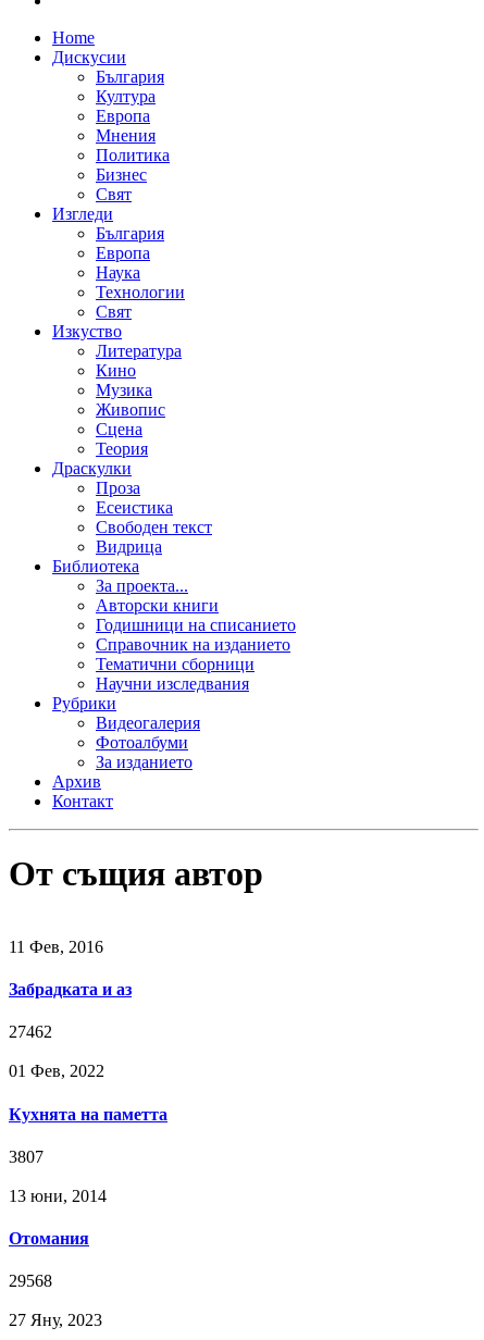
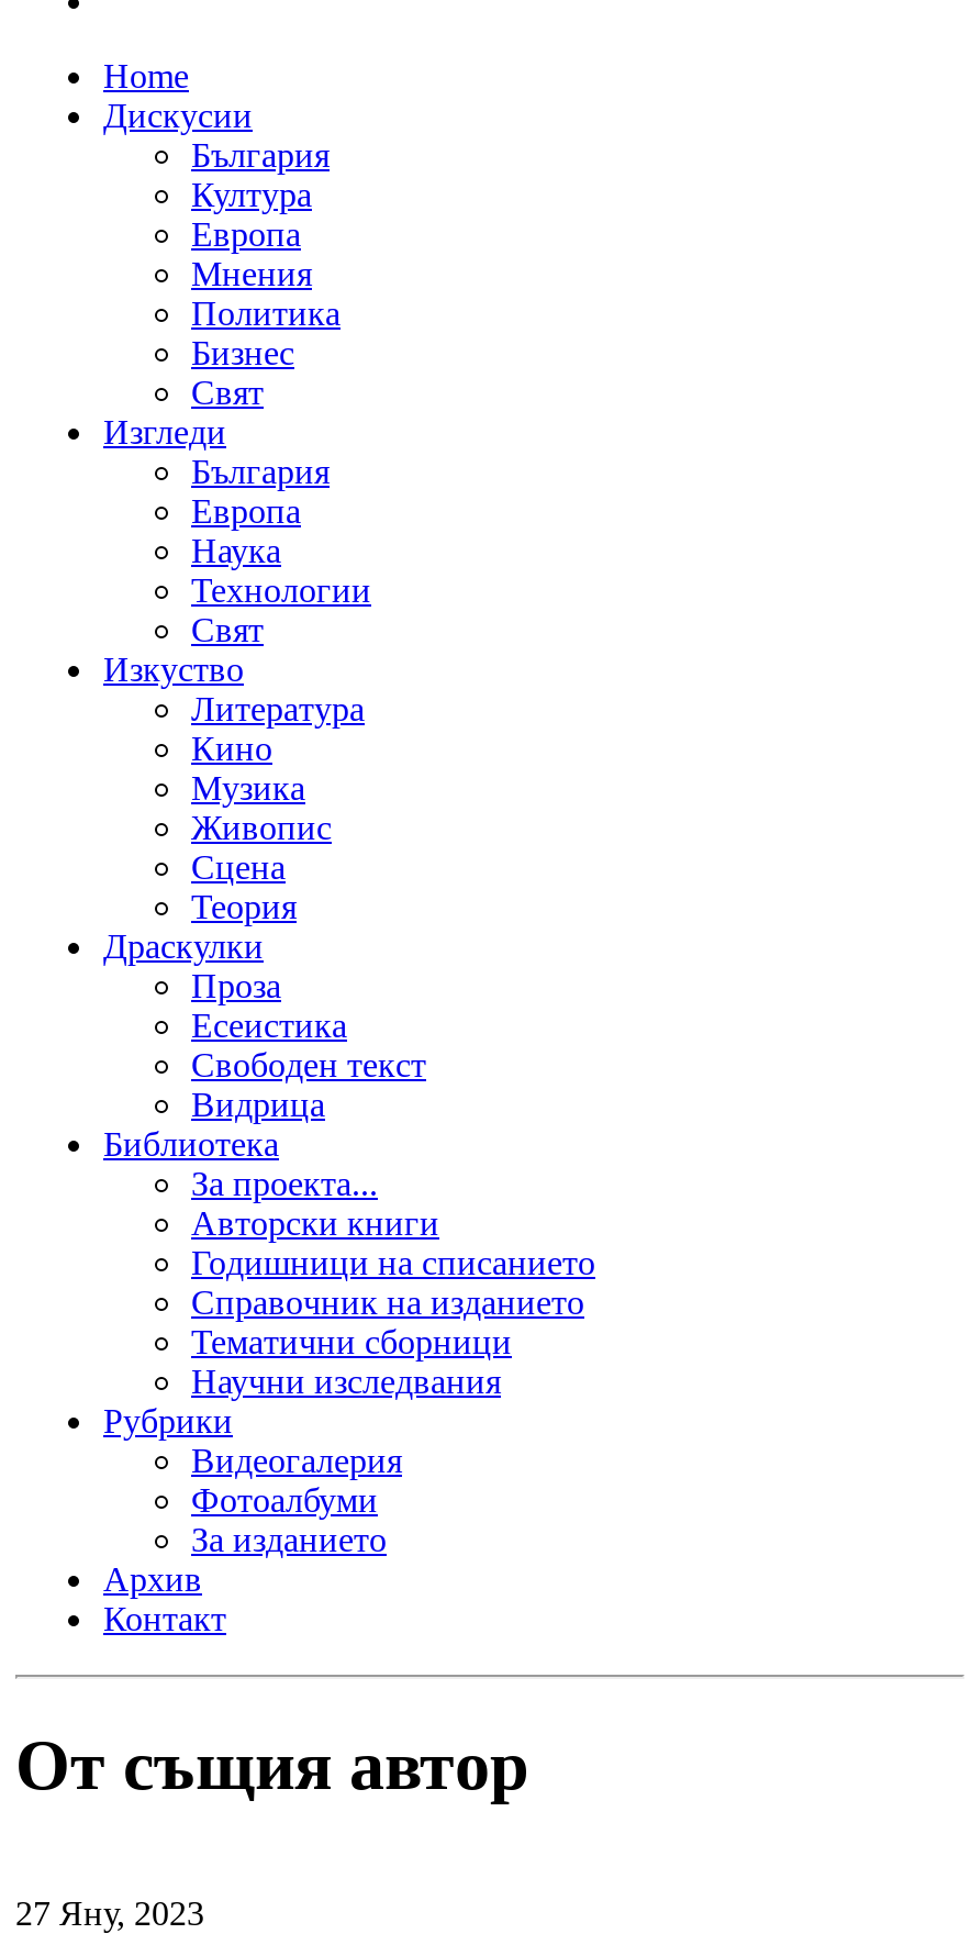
- 11 Фев, 2016
- Забрадката и аз
- 27462
- 01 Фев, 2022
- Кухнята на паметта
- 3807
- 13 юни, 2014
- Отомания
- 29568
